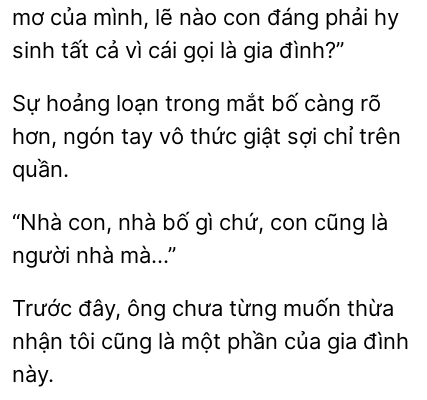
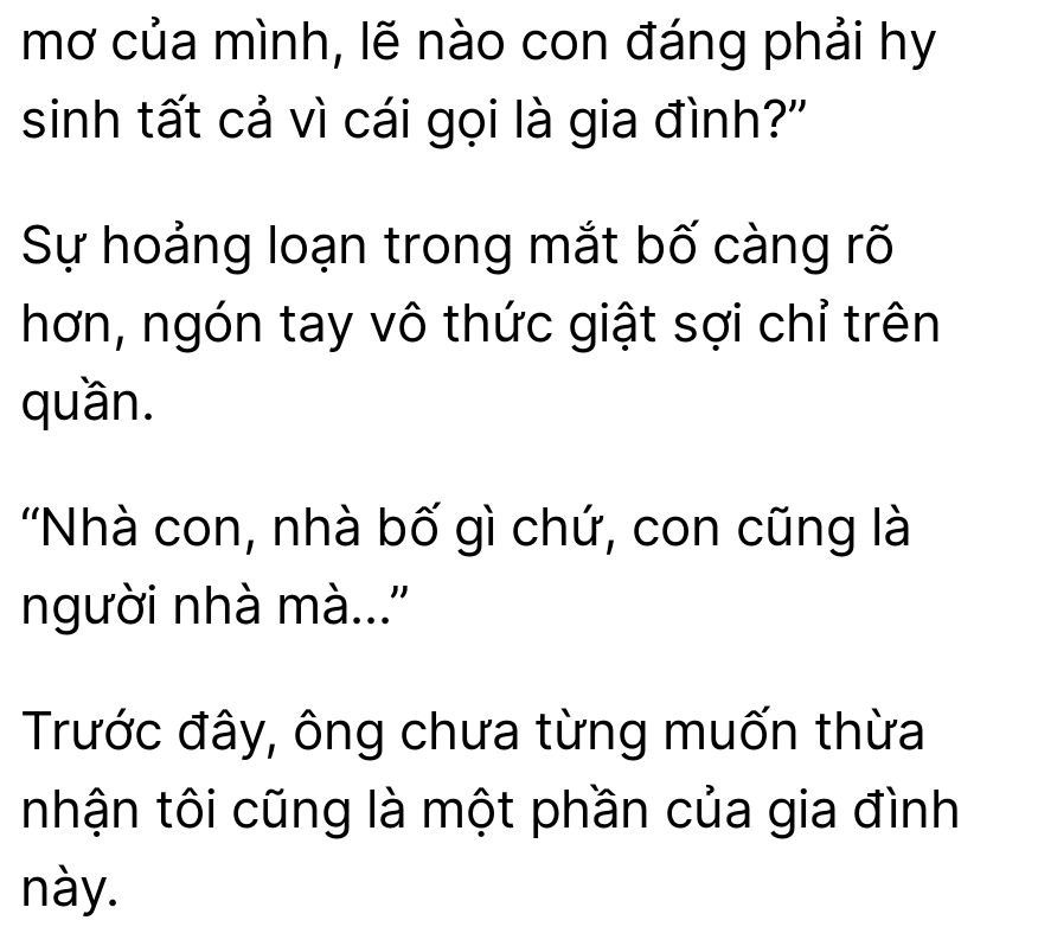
- Sự hoảng loạn trong mắt bố càng rõ
- ngón tay vô thức
- sợi chỉ trên
+ hoảng
+ trong mắt bố càng
+ hơn, ngón tay vô thức giật sợi chỉ trên
+ quần.

- con, nhà bố gì
- con cũng là
- người nhà
+ “Nhà
+ nhà bố gì chứ, con
+ người nhà mà…”

- Trước đây, ông chưa
- muốn
- nhận tôi cũng là một phần
- gia đình
+ Trước đây, ông chưa từng
+ thừa
+ nhận
+ là một phần của gia đình
